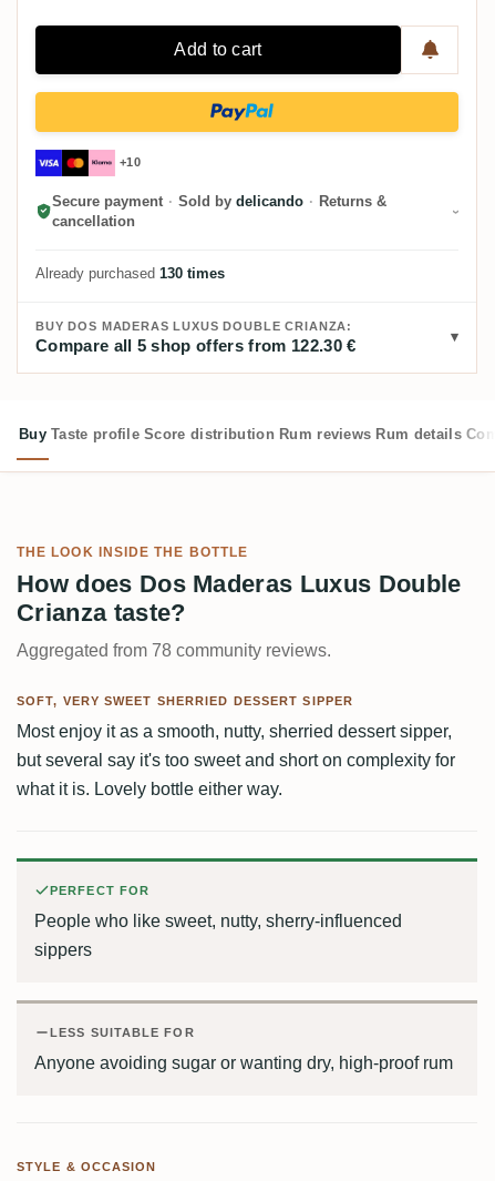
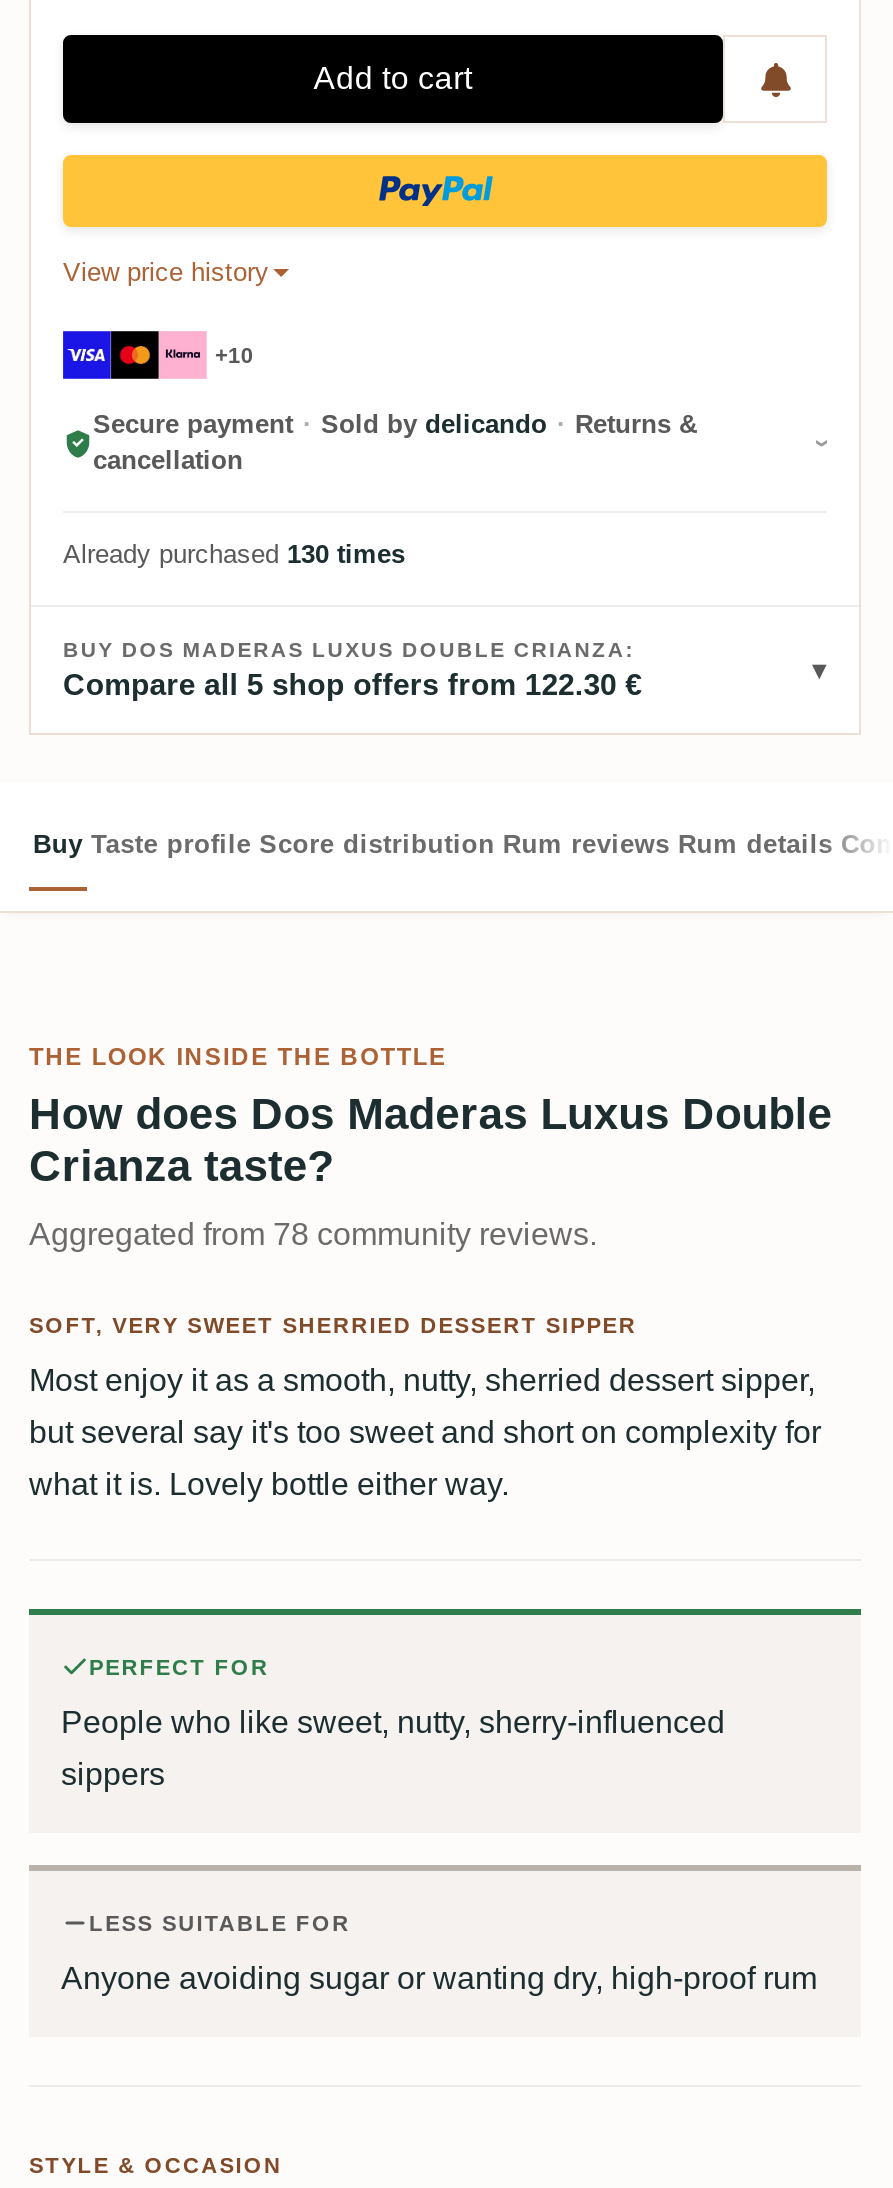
+ View price history
